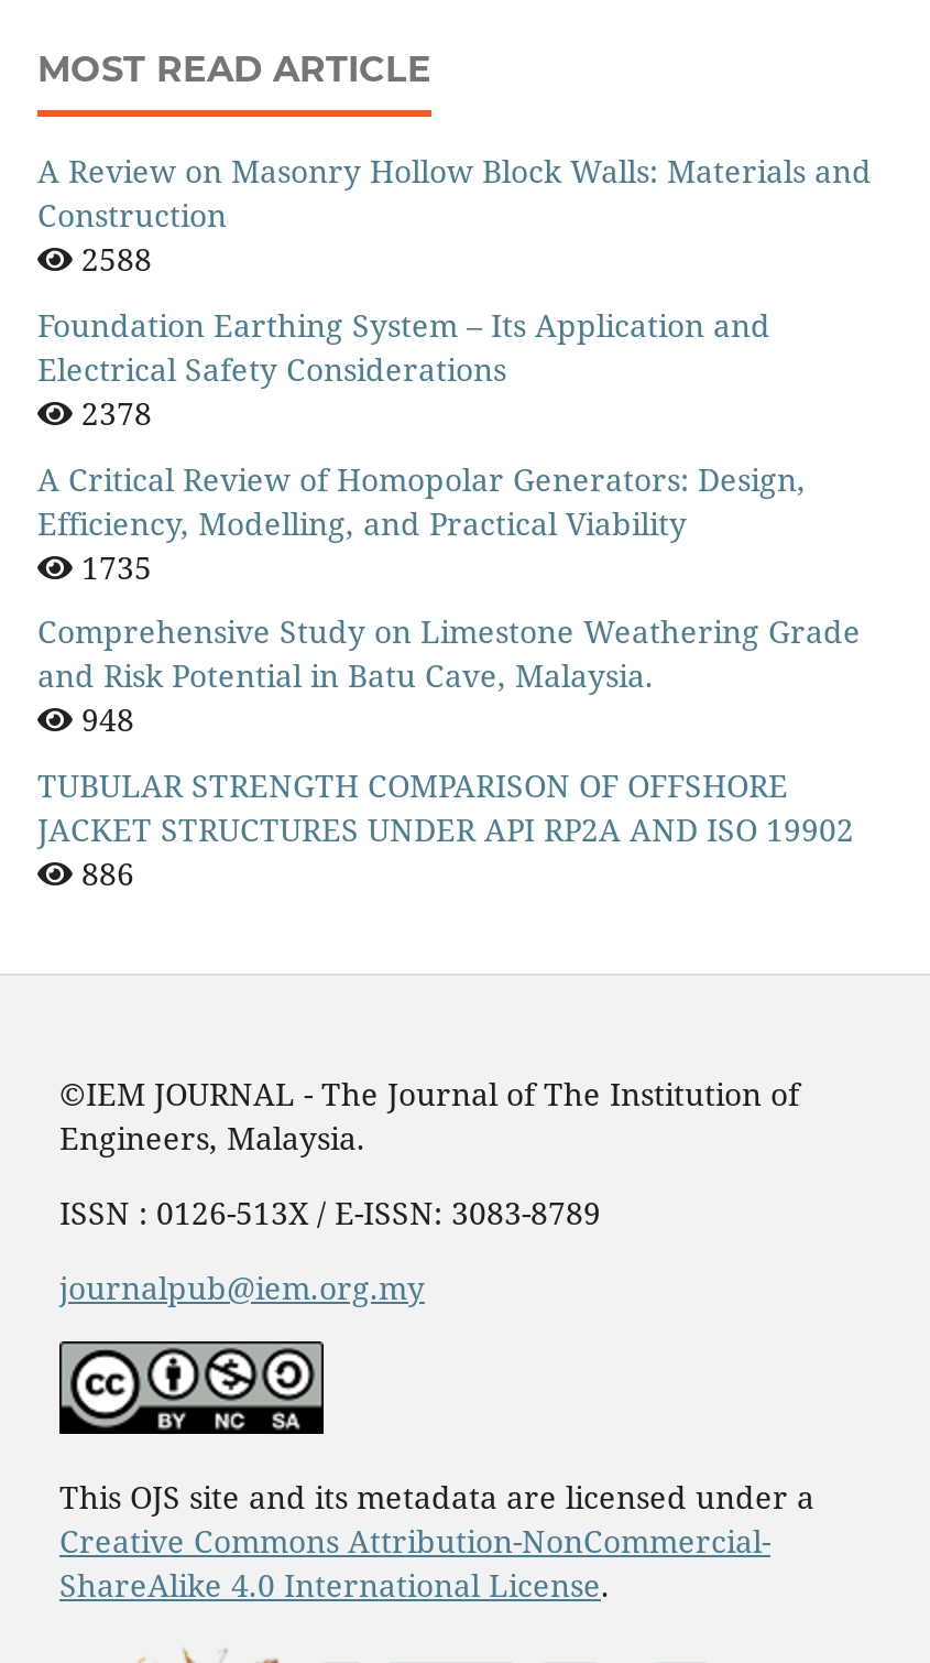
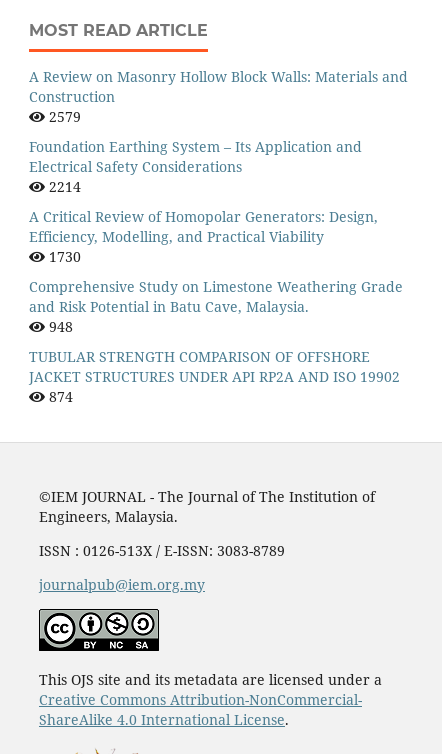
- 2588
+ 2579

- 2378
+ 2214

- 1735
+ 1730

- 886
+ 874
